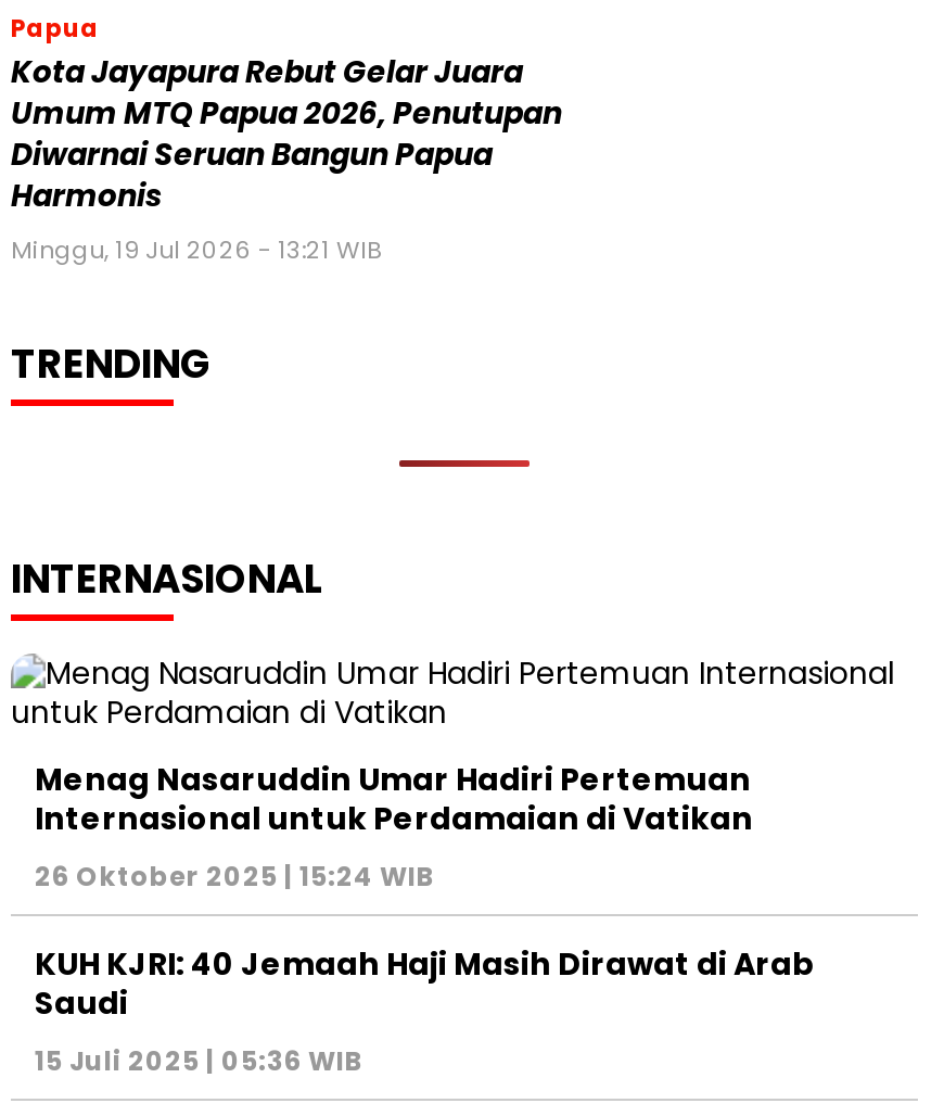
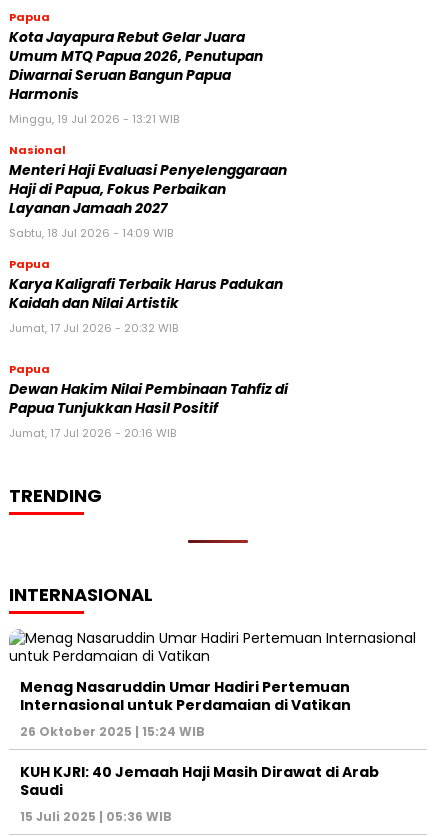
+ Nasional
+ Menteri Haji Evaluasi Penyelenggaraan
+ Haji di Papua, Fokus Perbaikan
+ Layanan Jamaah 2027
+ Sabtu, 18 Jul 2026 - 14:09 WIB
+ Papua
+ Karya Kaligrafi Terbaik Harus Padukan
+ Kaidah dan Nilai Artistik
+ Jumat, 17 Jul 2026 - 20:32 WIB
+ Papua
+ Dewan Hakim Nilai Pembinaan Tahfiz di
+ Papua Tunjukkan Hasil Positif
+ Jumat, 17 Jul 2026 - 20:16 WIB
